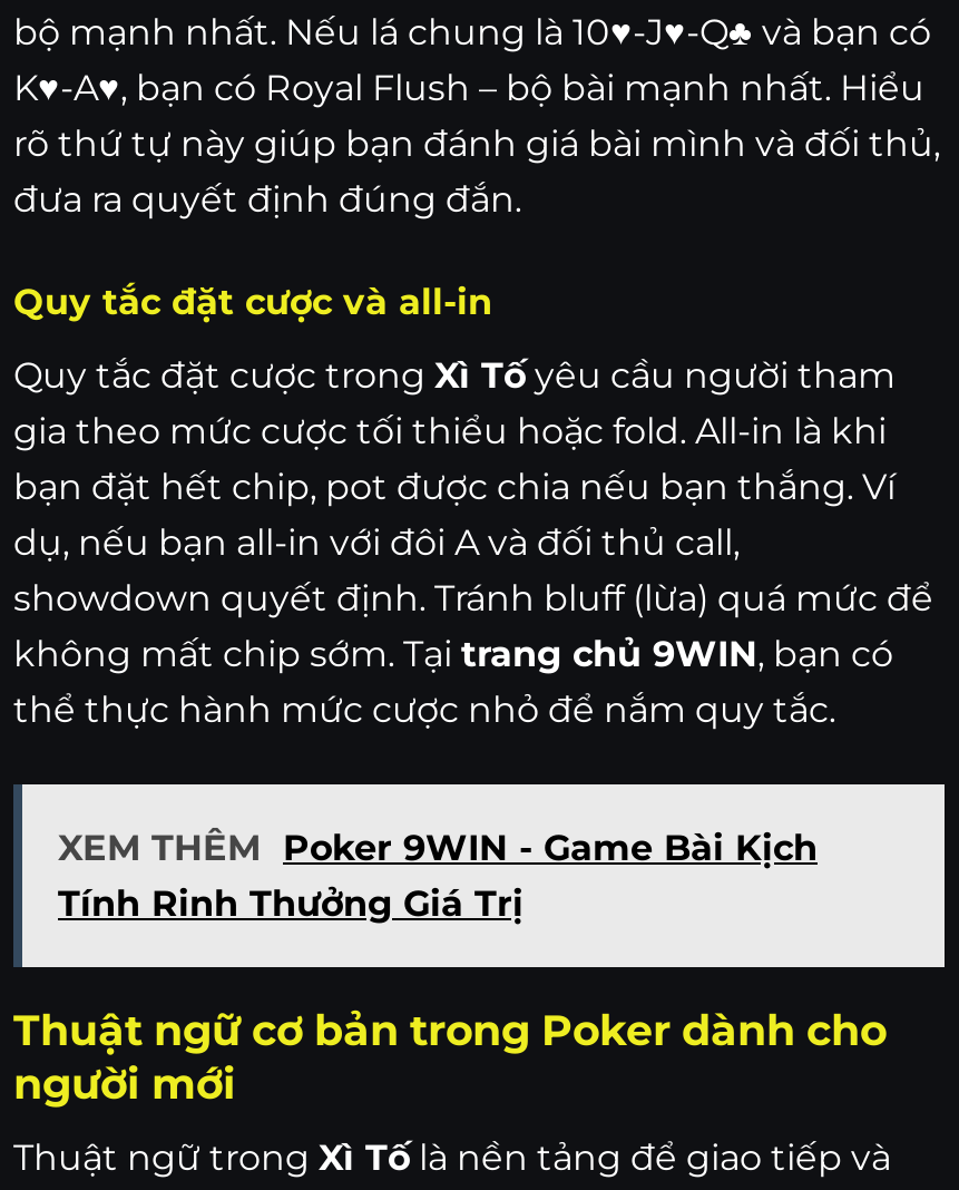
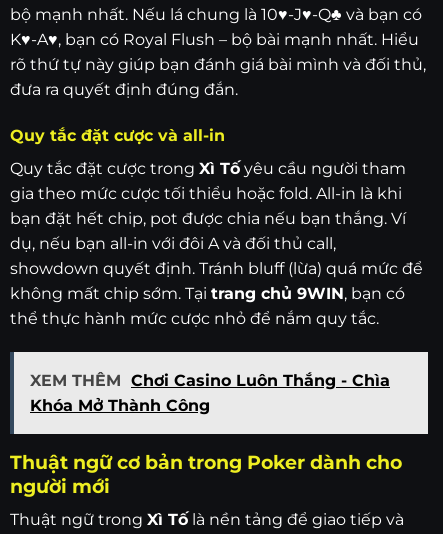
- XEM THÊM Poker 9WIN - Game Bài Kịch
- Tính Rinh Thưởng Giá Trị
+ XEM THÊM Chơi Casino Luôn Thắng - Chìa
+ Khóa Mở Thành Công
